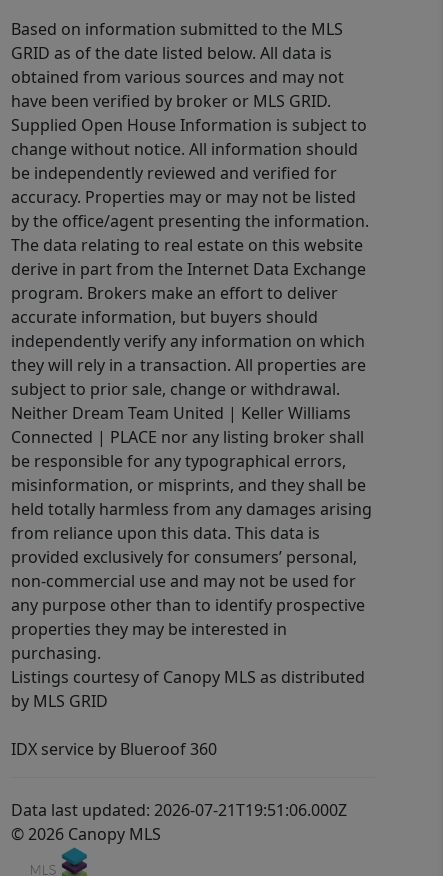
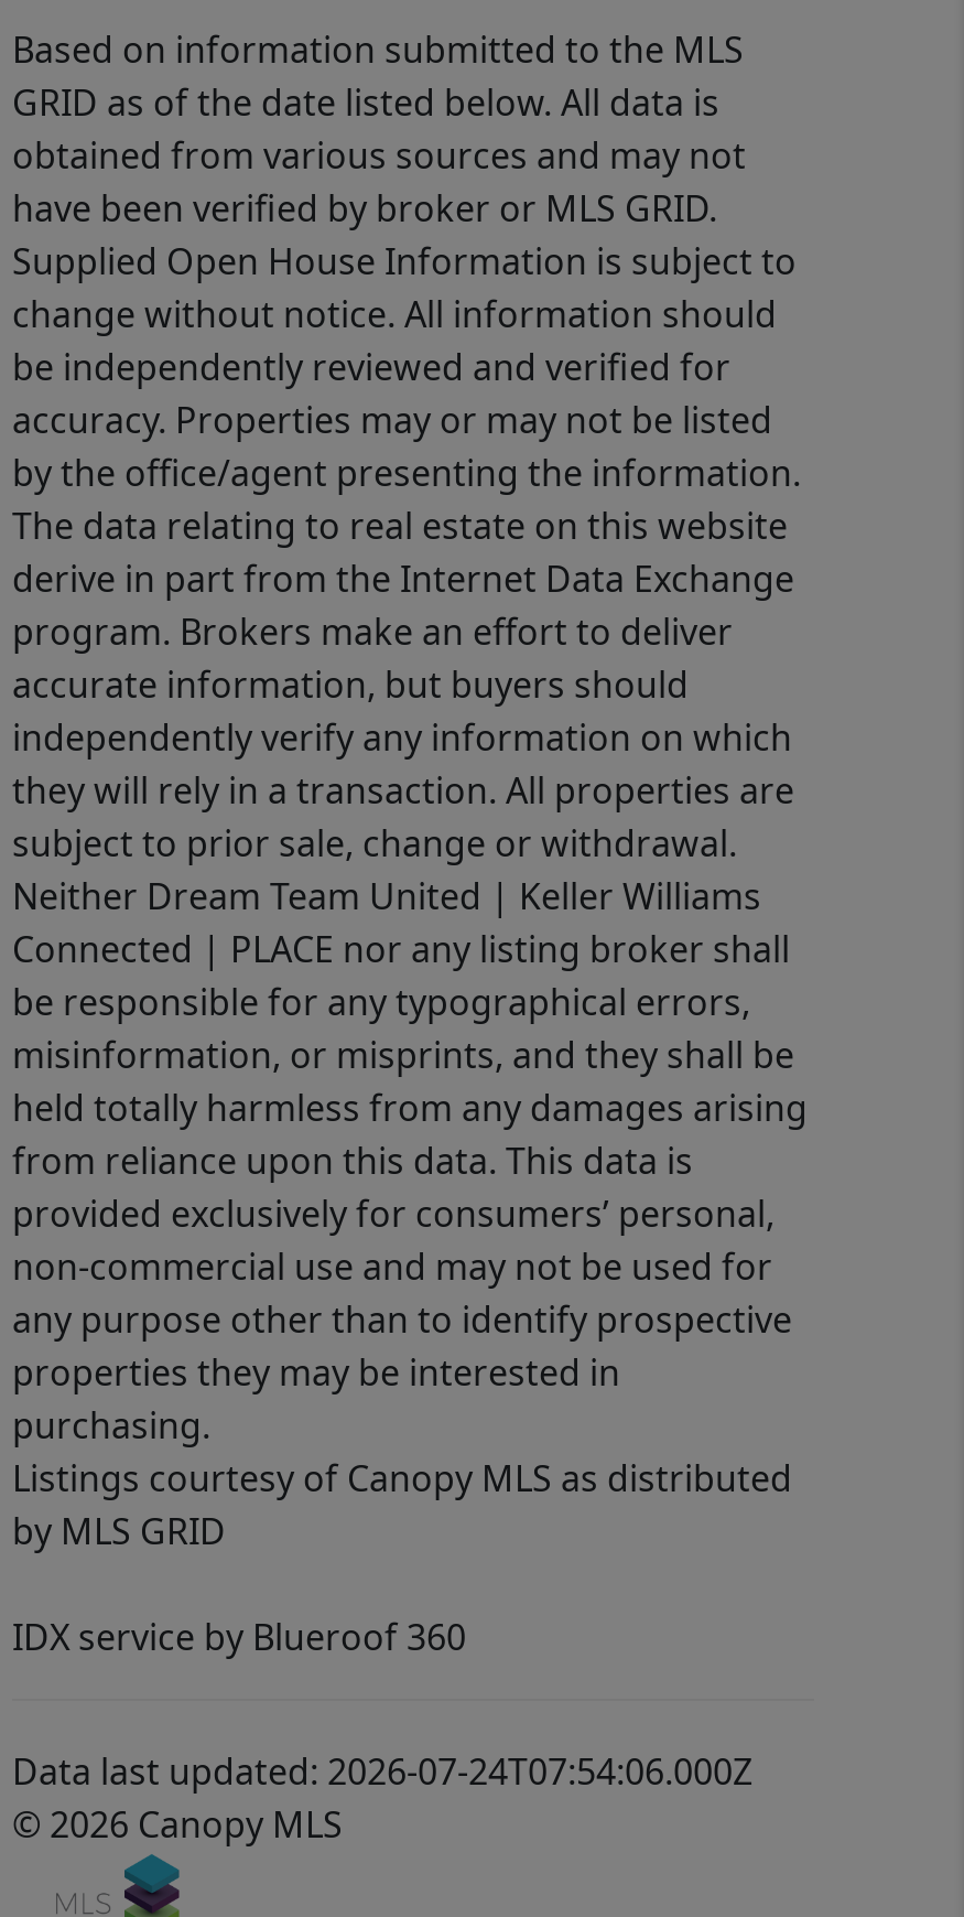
- Data last updated: 2026-07-21T19:51:06.000Z
+ Data last updated: 2026-07-24T07:54:06.000Z
